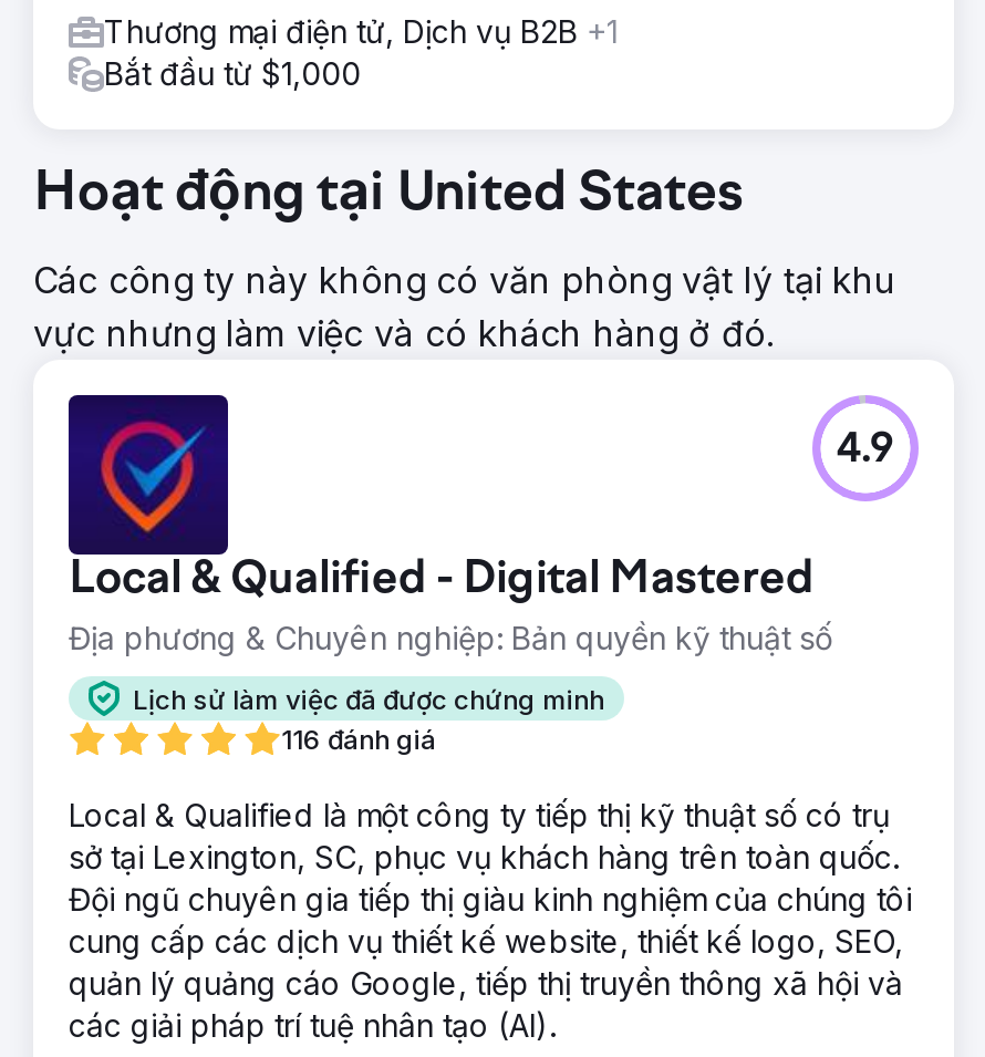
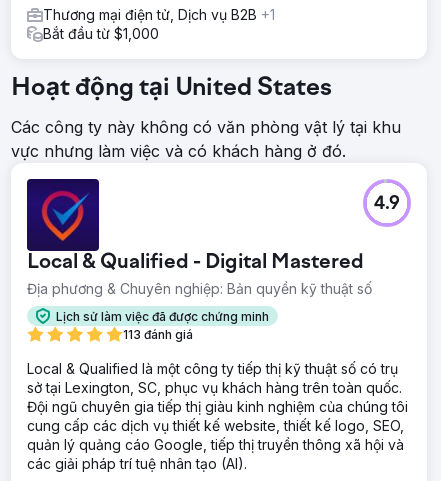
- 116 đánh giá
+ 113 đánh giá
